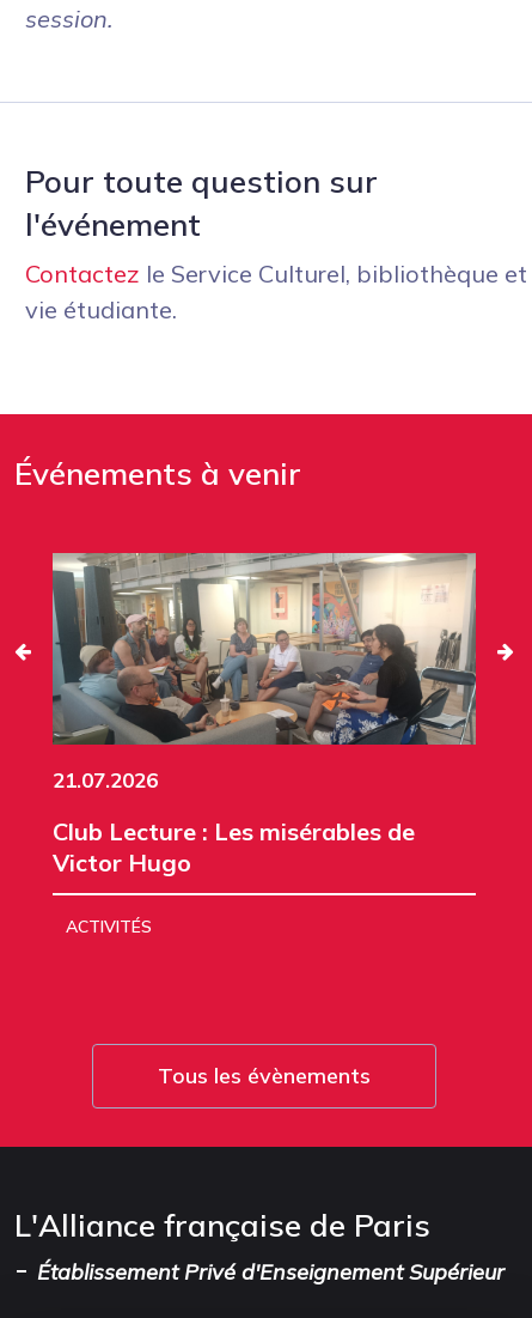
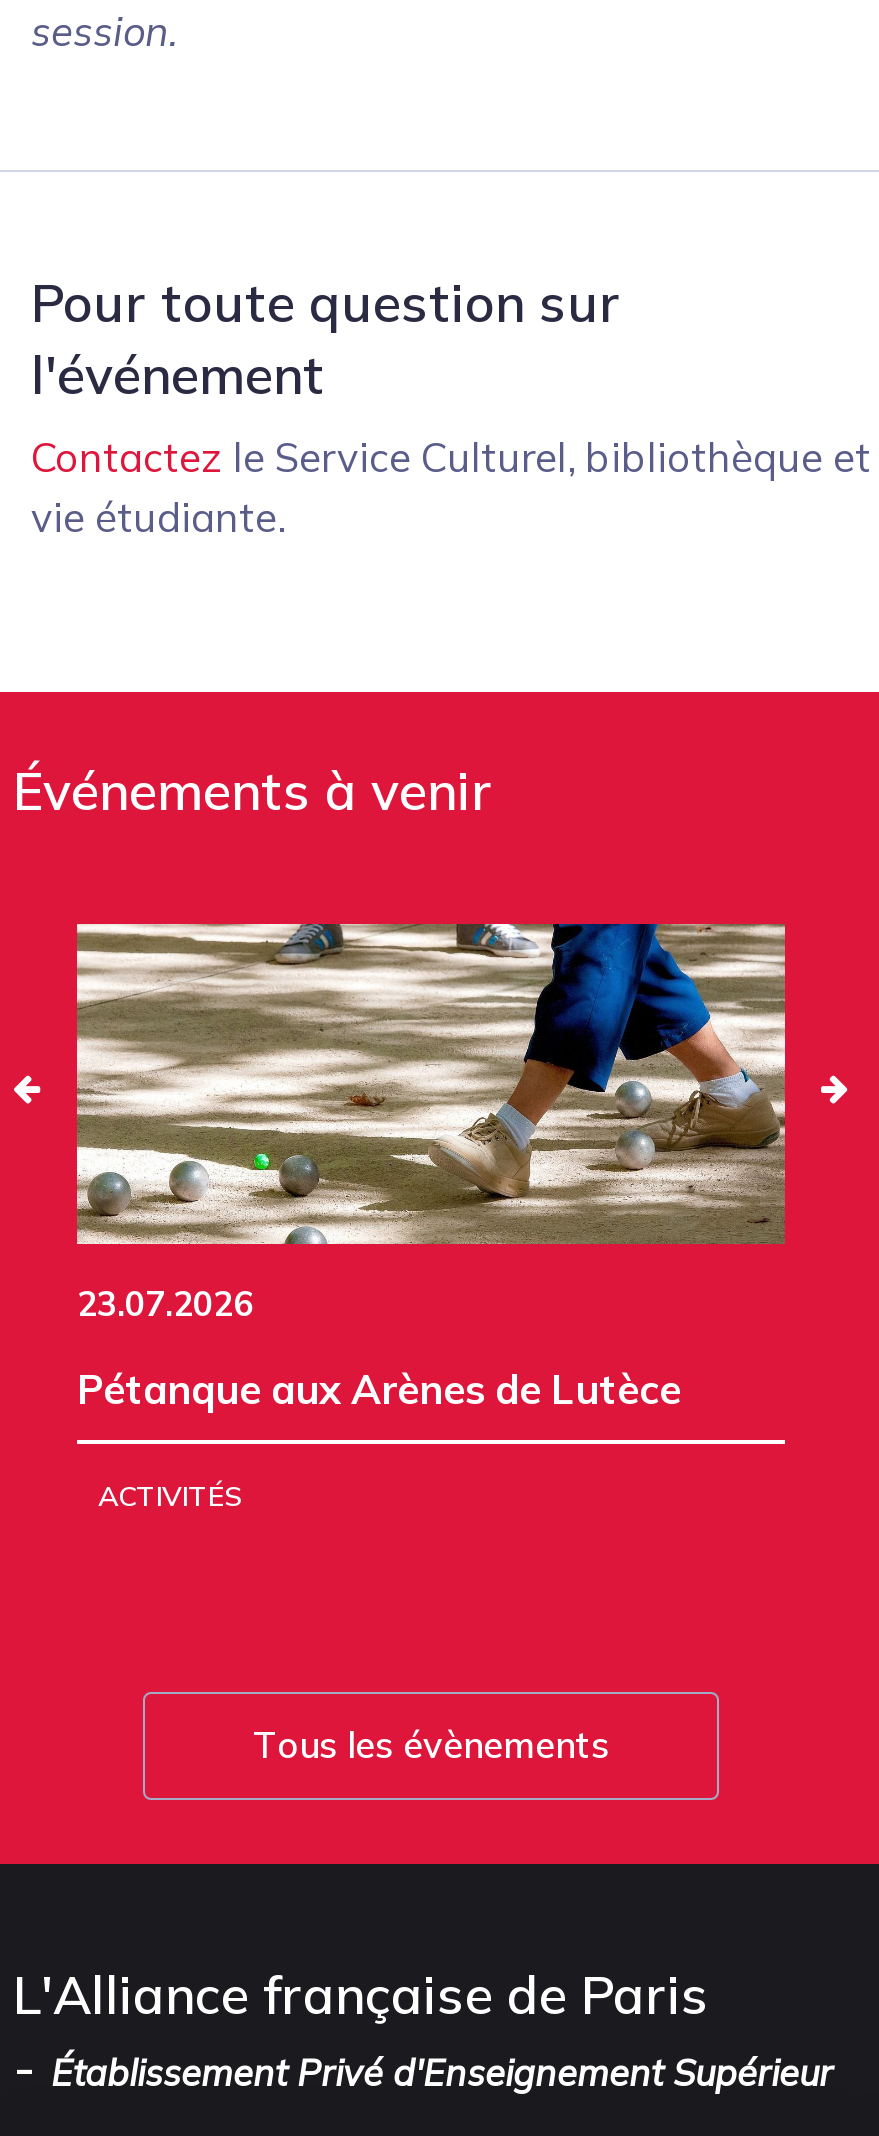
- [image]
- 21.07.2026
+ [image]
+ 23.07.2026

- Club Lecture : Les misérables de
- Victor Hugo
+ Pétanque aux Arènes de Lutèce
